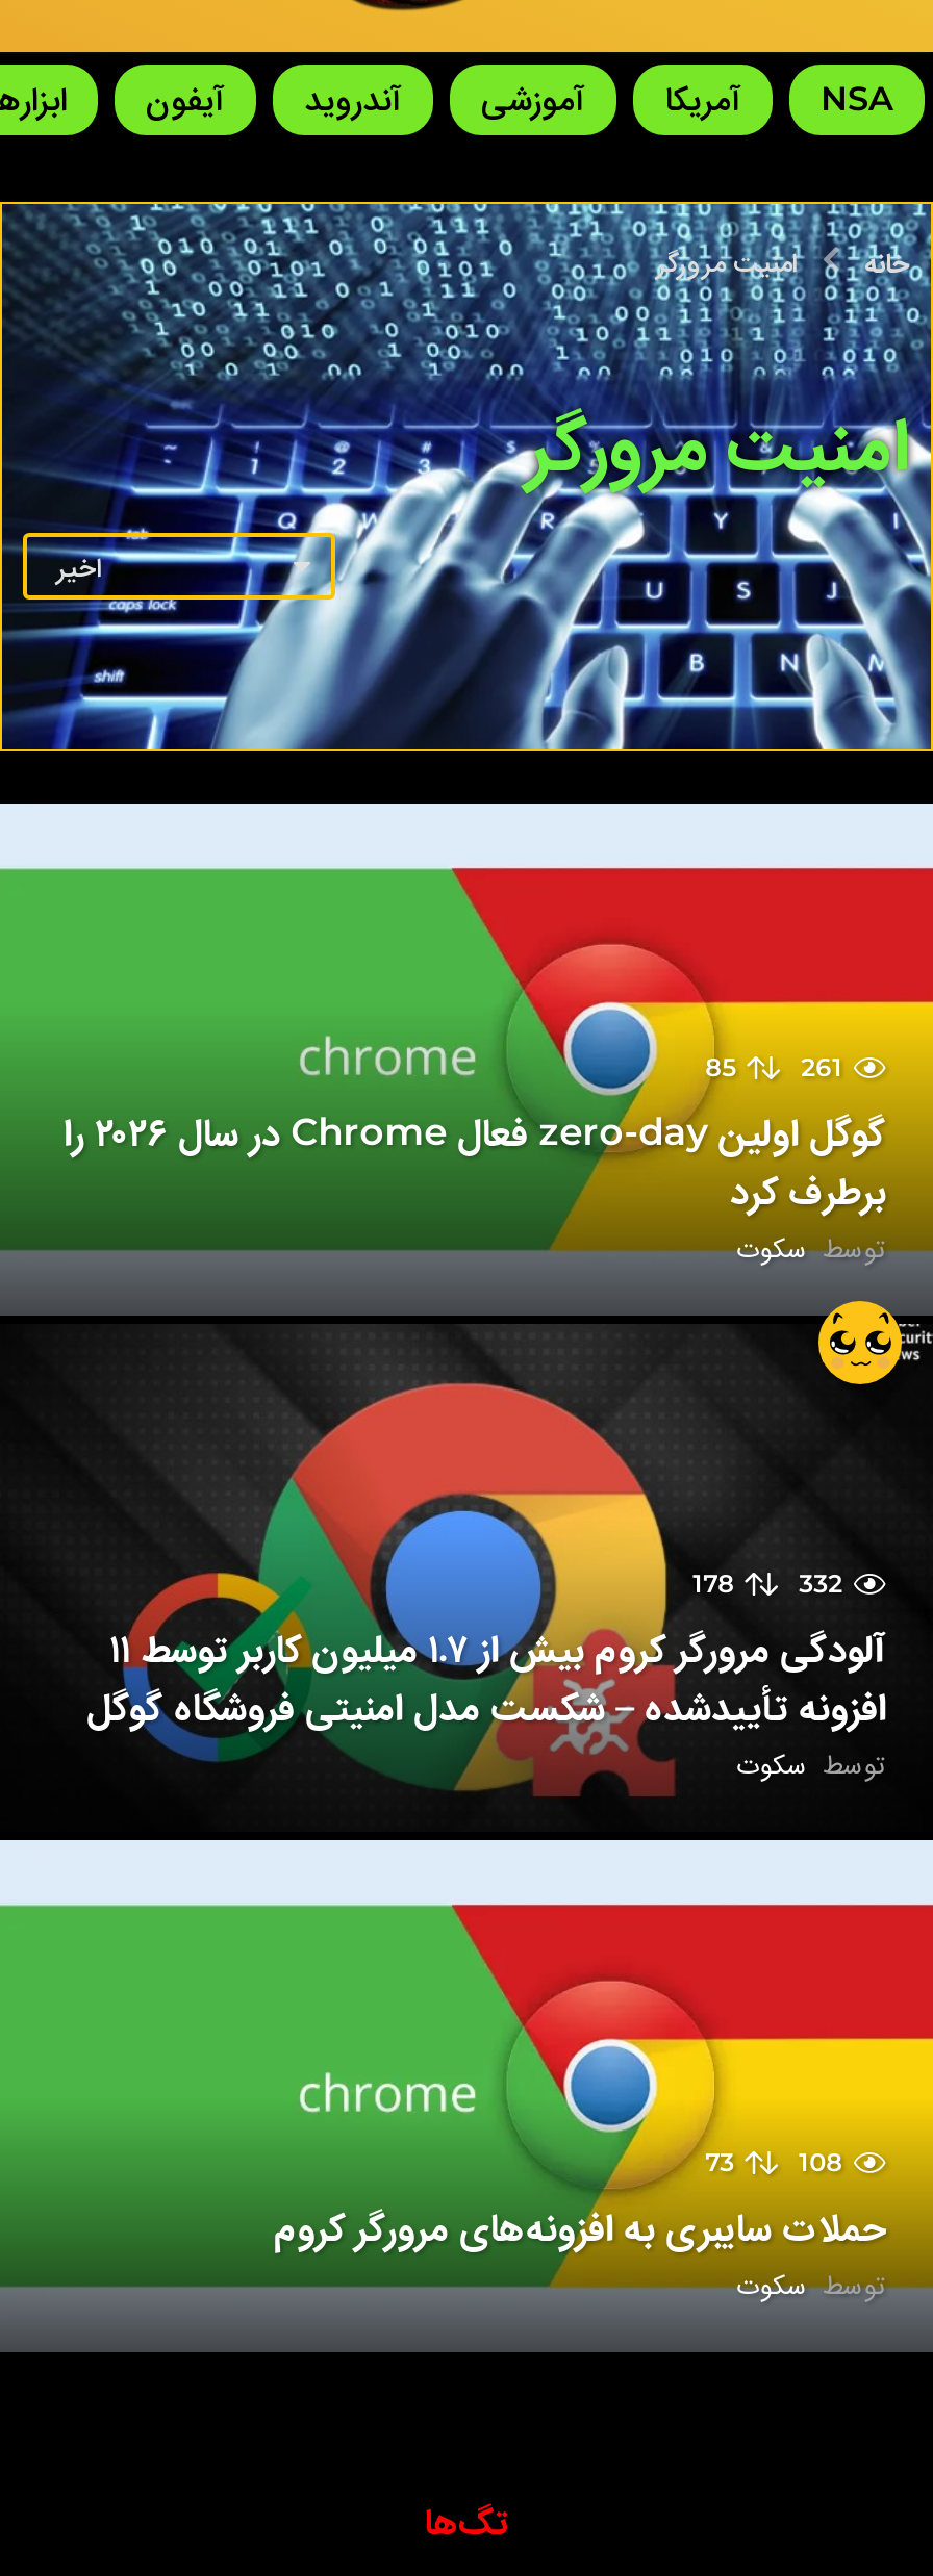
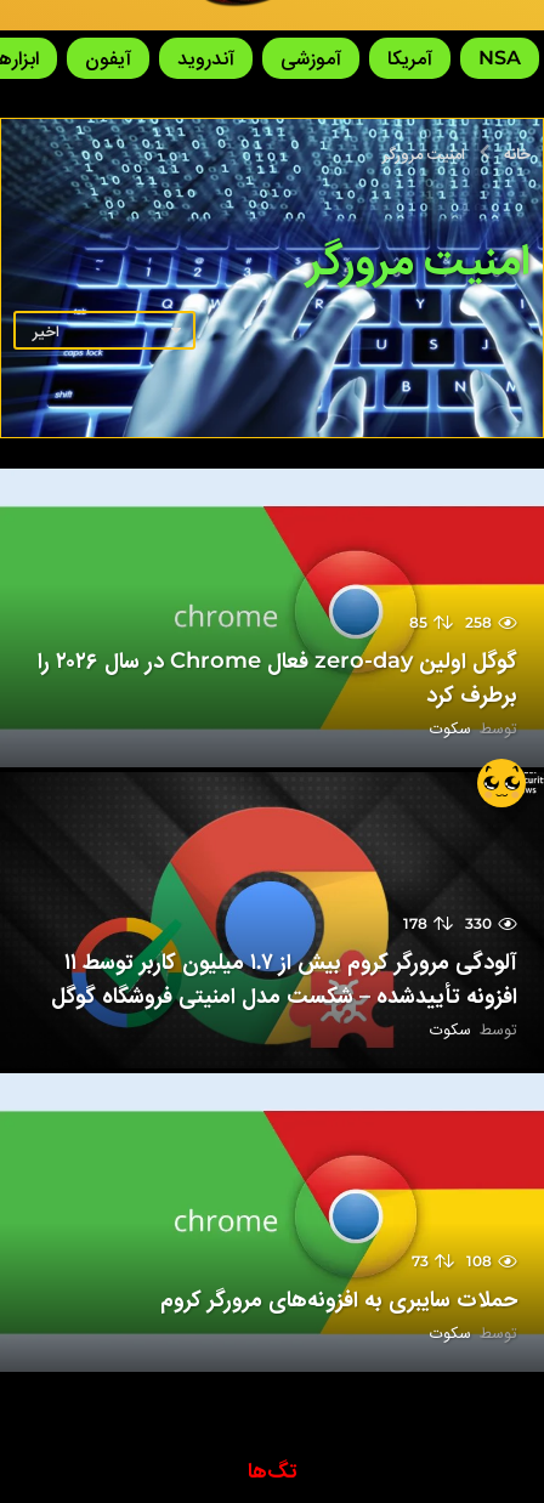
- 261
+ 258

- 332
+ 330
